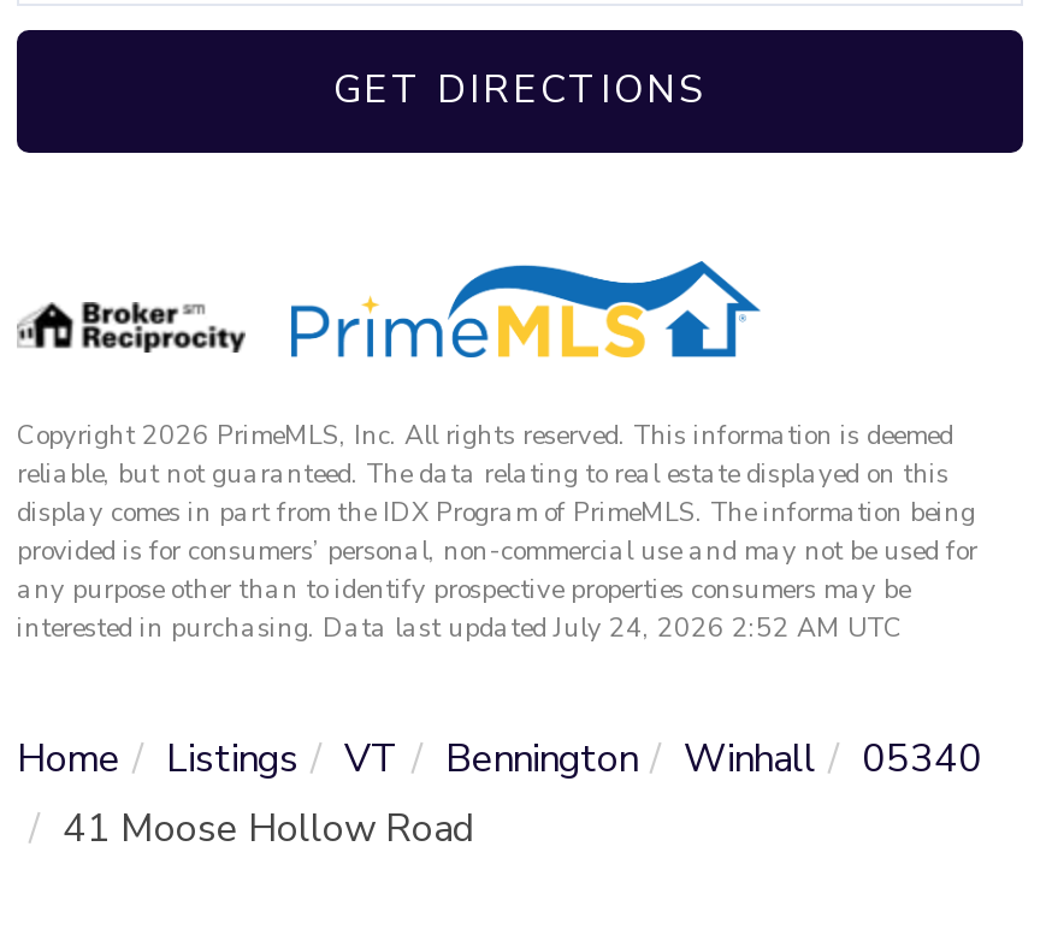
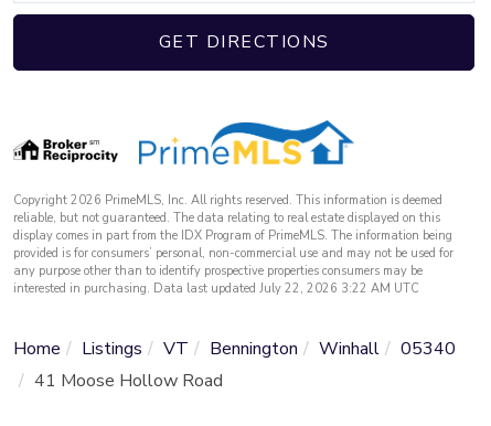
- interested in purchasing. Data last updated July 24, 2026 2:52 AM UTC
+ interested in purchasing. Data last updated July 22, 2026 3:22 AM UTC
